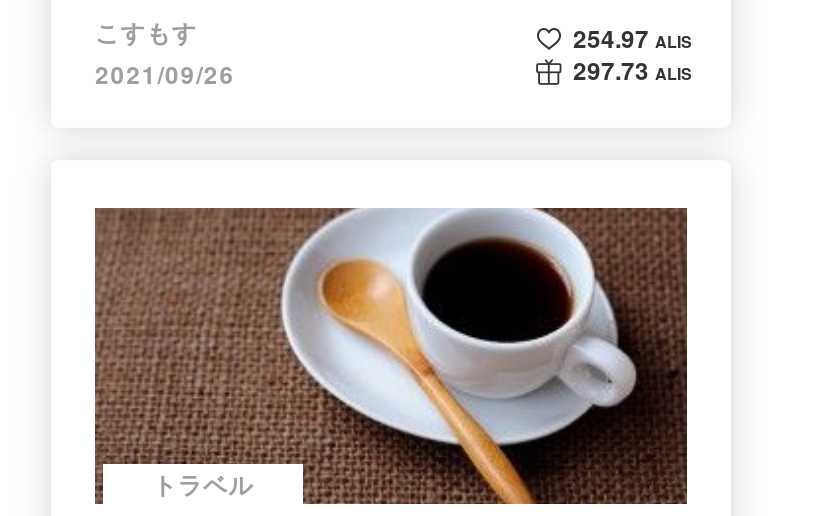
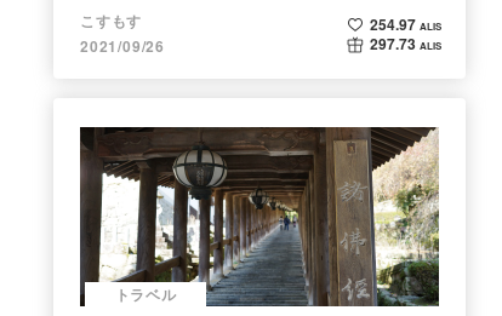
- [image]
+ [image]
